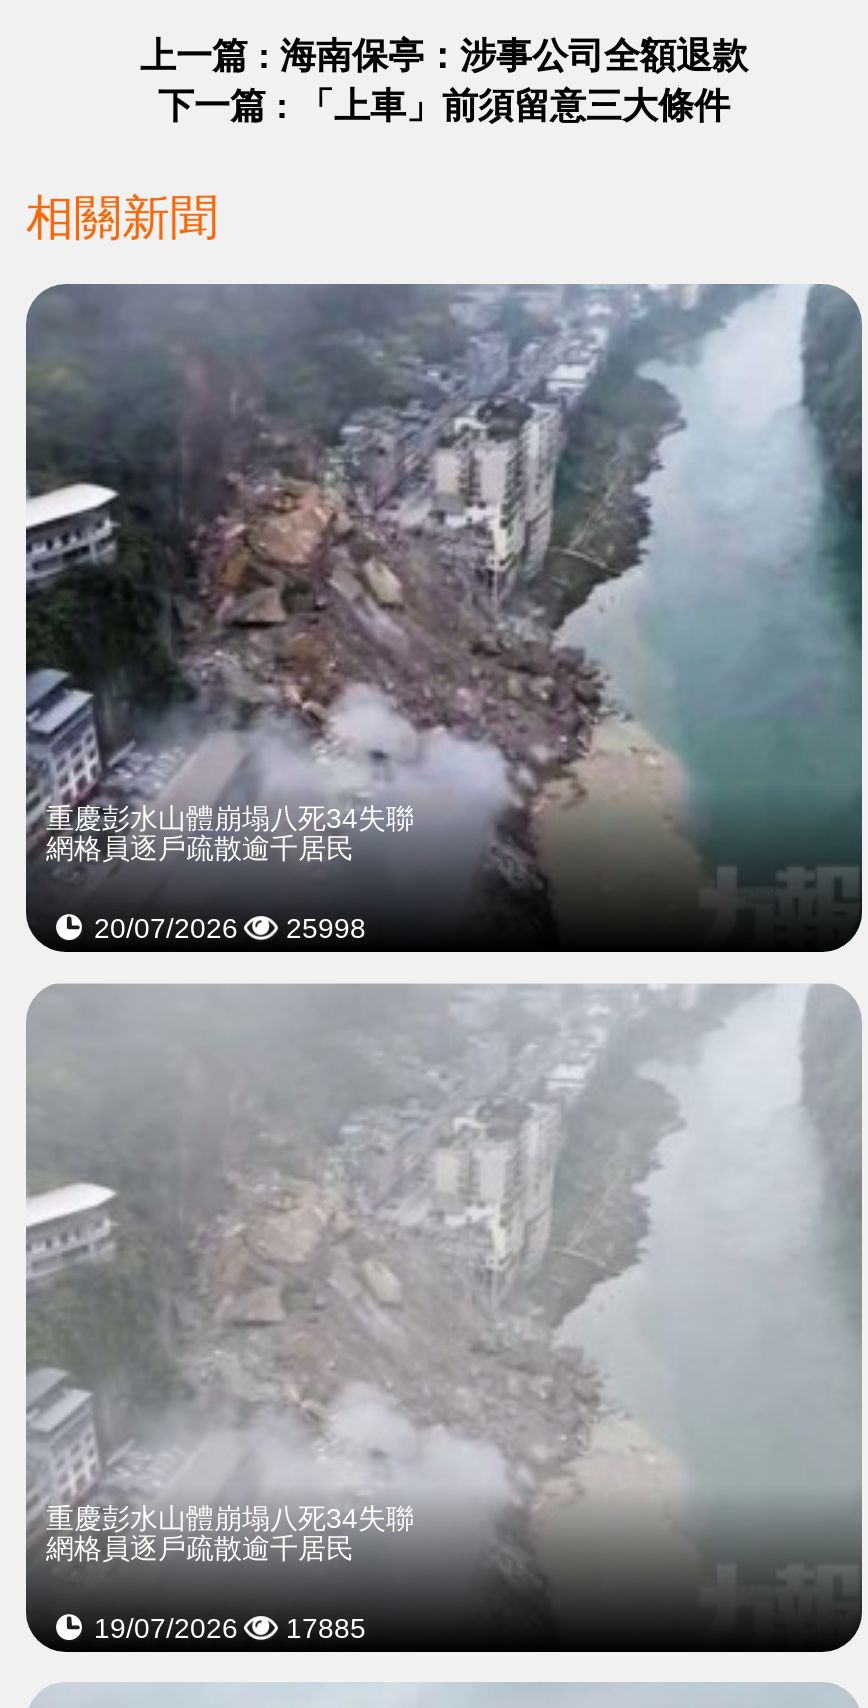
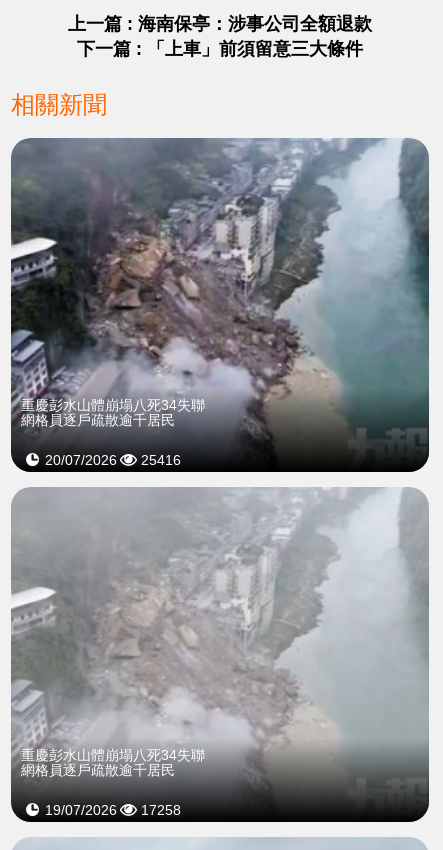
- 20/07/2026 25998
+ 20/07/2026 25416

- 19/07/2026 17885
+ 19/07/2026 17258
